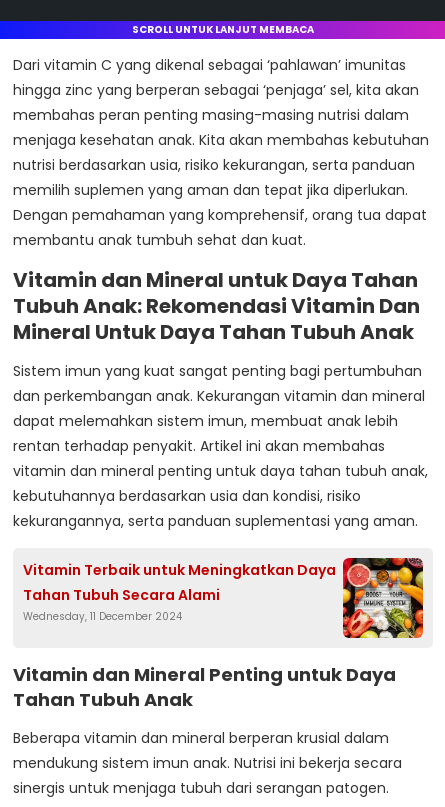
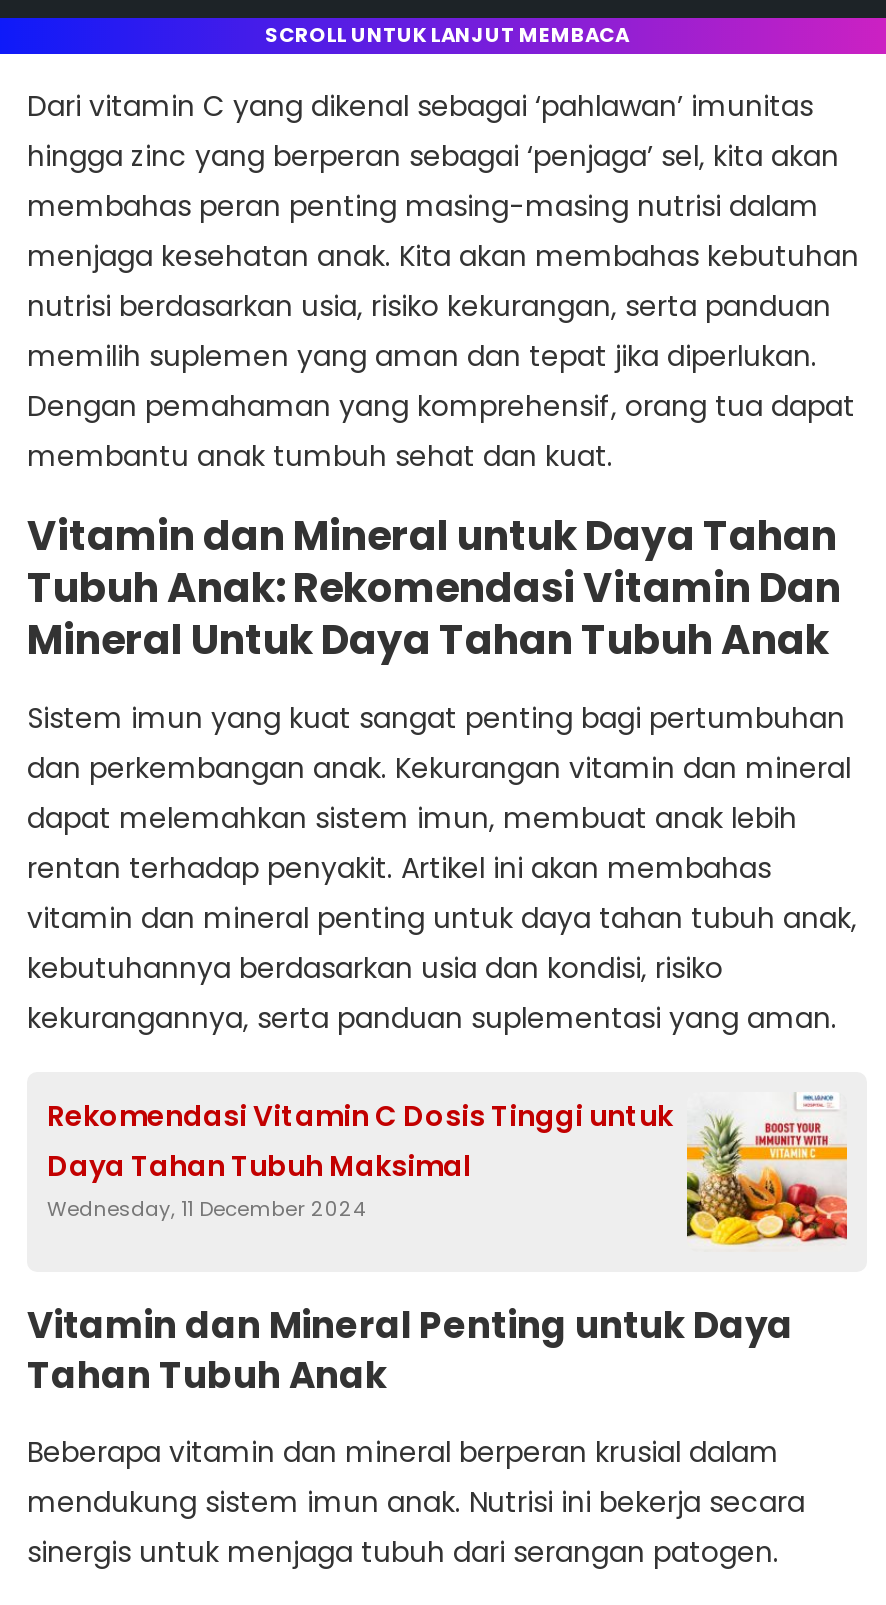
- [image]
- Vitamin Terbaik untuk Meningkatkan Daya
- Tahan Tubuh Secara Alami
+ [image]
+ Rekomendasi Vitamin C Dosis Tinggi untuk
+ Daya Tahan Tubuh Maksimal
